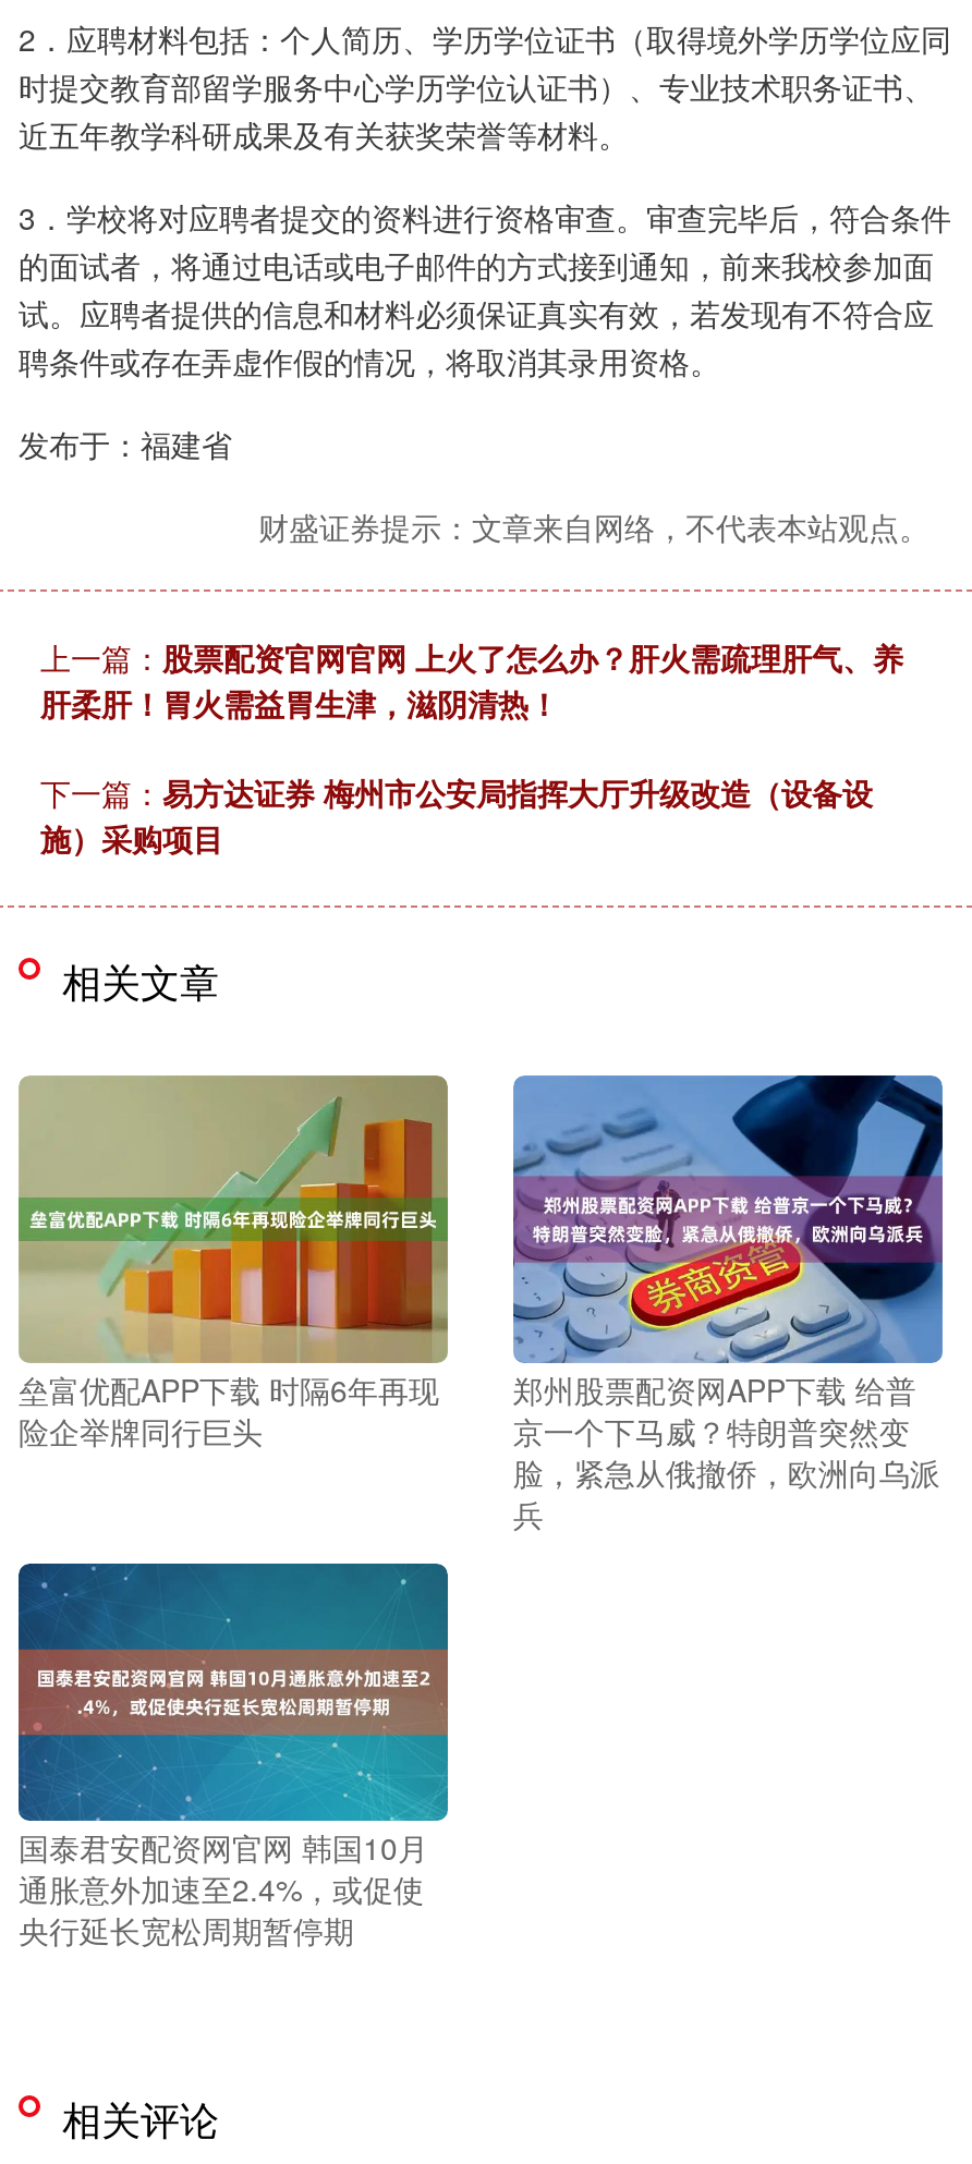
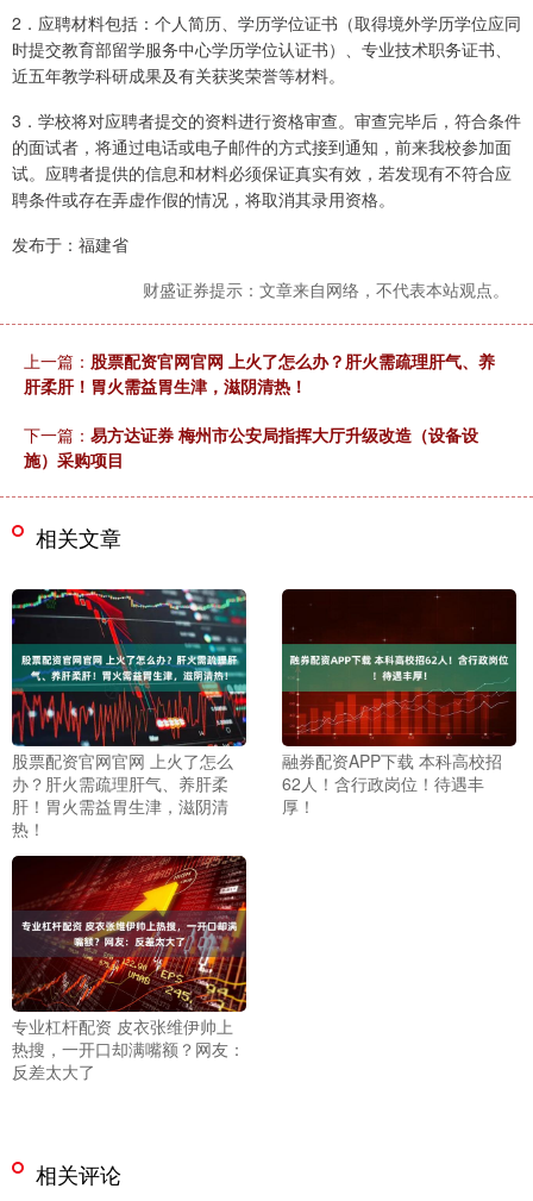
- [image]
- 垒富优配APP下载 时隔6年再现
- 险企举牌同行巨头
+ [image]
+ 股票配资官网官网 上火了怎么
+ 办？肝火需疏理肝气、养肝柔
+ 肝！胃火需益胃生津，滋阴清
+ 热！

- [image]
- 郑州股票配资网APP下载 给普
- 京一个下马威？特朗普突然变
- 脸，紧急从俄撤侨，欧洲向乌派
- 兵
+ [image]
+ 融券配资APP下载 本科高校招
+ 62人！含行政岗位！待遇丰
+ 厚！

- [image]
- 国泰君安配资网官网 韩国10月
- 通胀意外加速至2.4%，或促使
- 央行延长宽松周期暂停期
+ [image]
+ 专业杠杆配资 皮衣张维伊帅上
+ 热搜，一开口却满嘴额？网友：
+ 反差太大了
